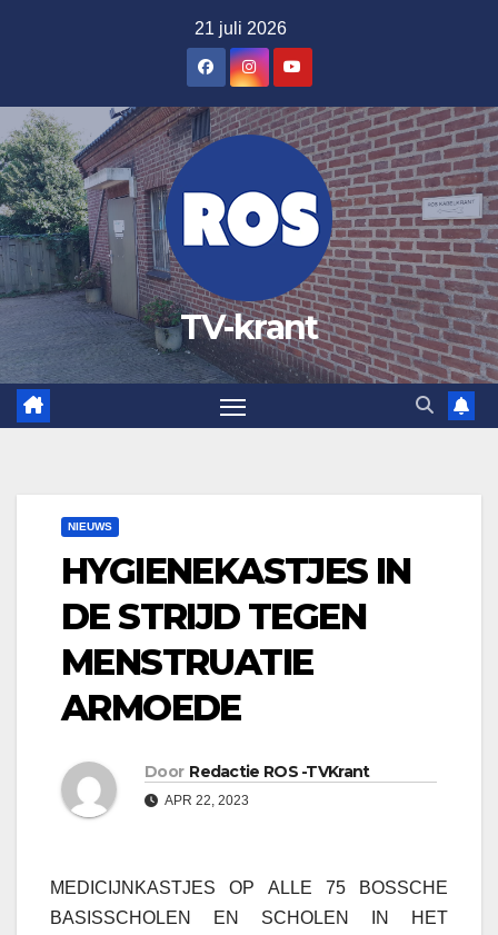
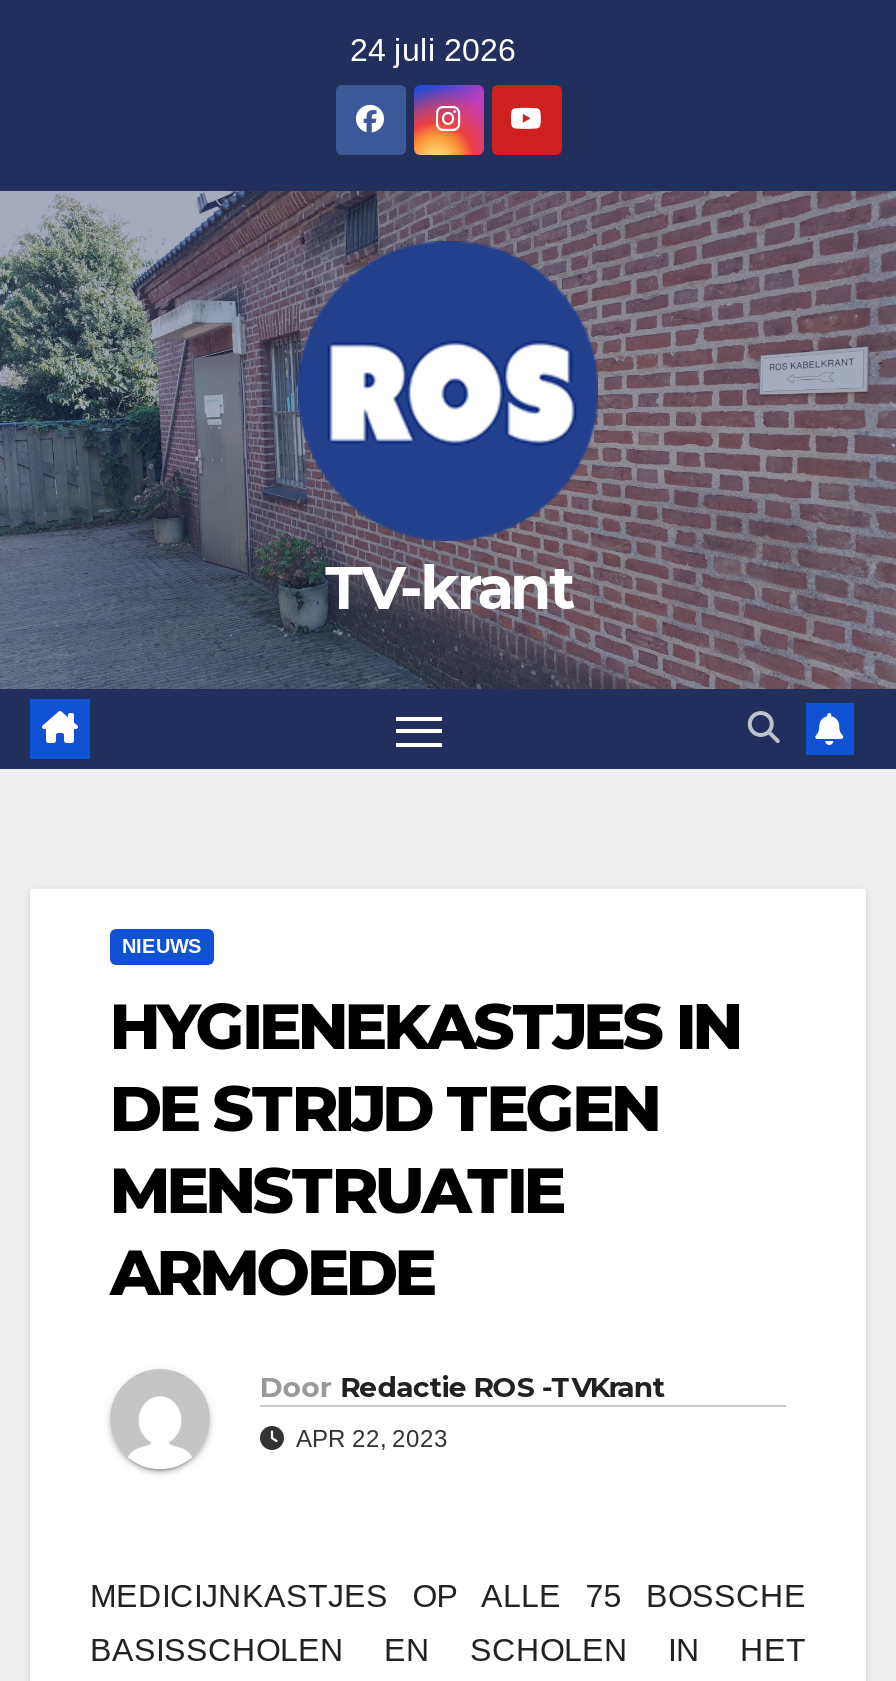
- 21 juli 2026
+ 24 juli 2026
